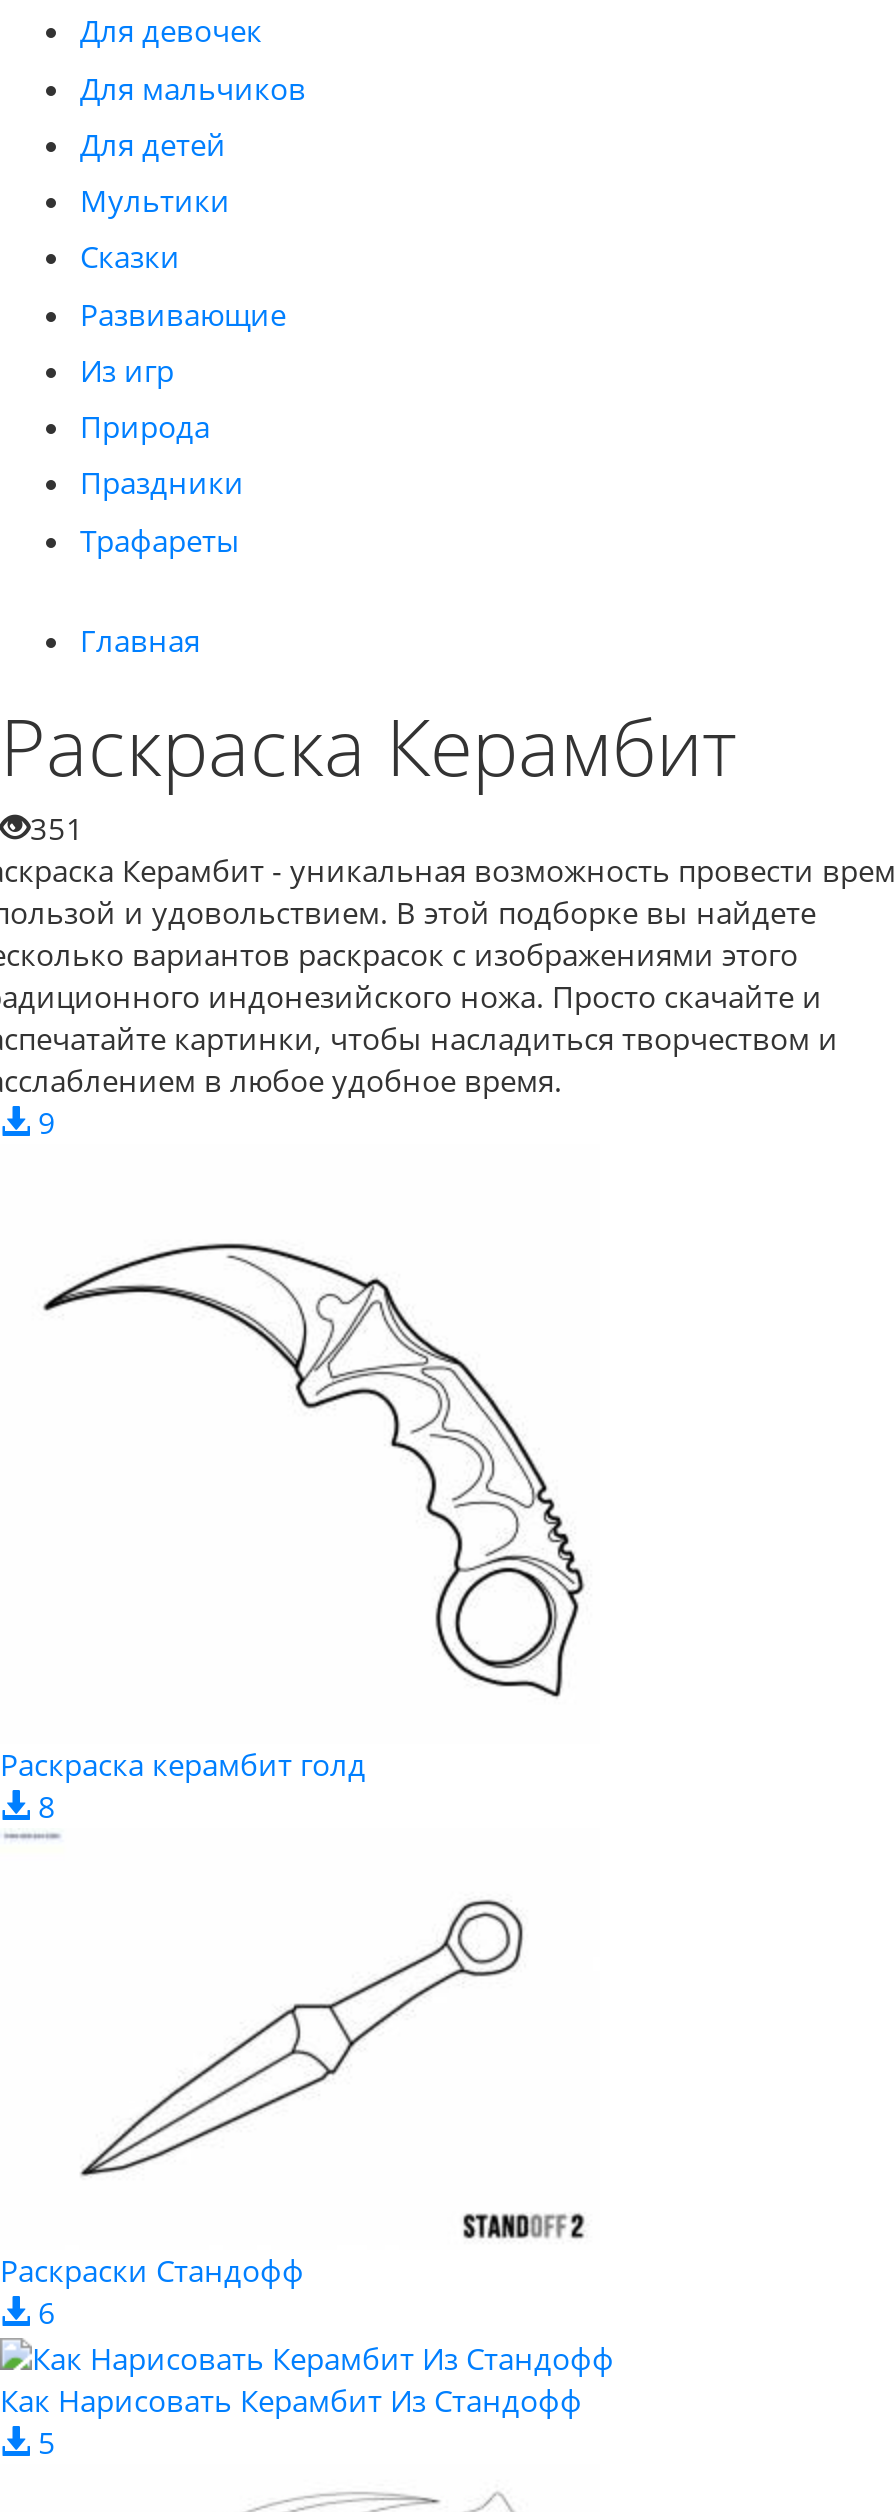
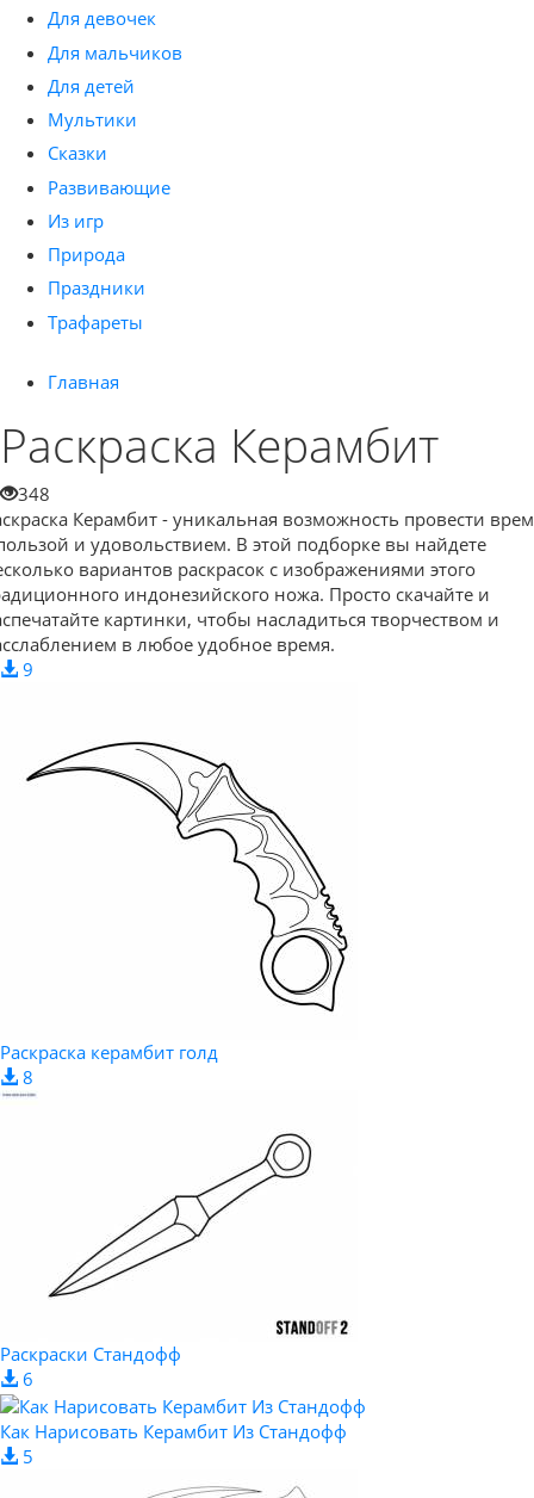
- 351
+ 348
